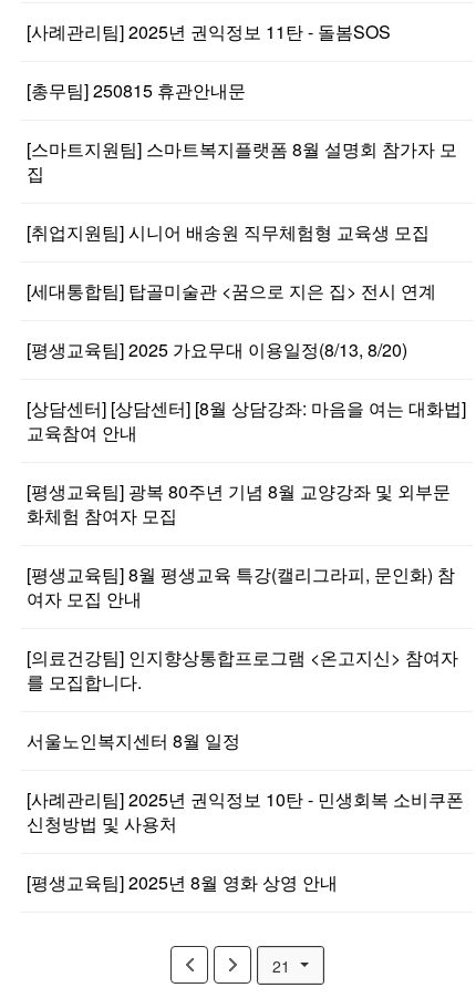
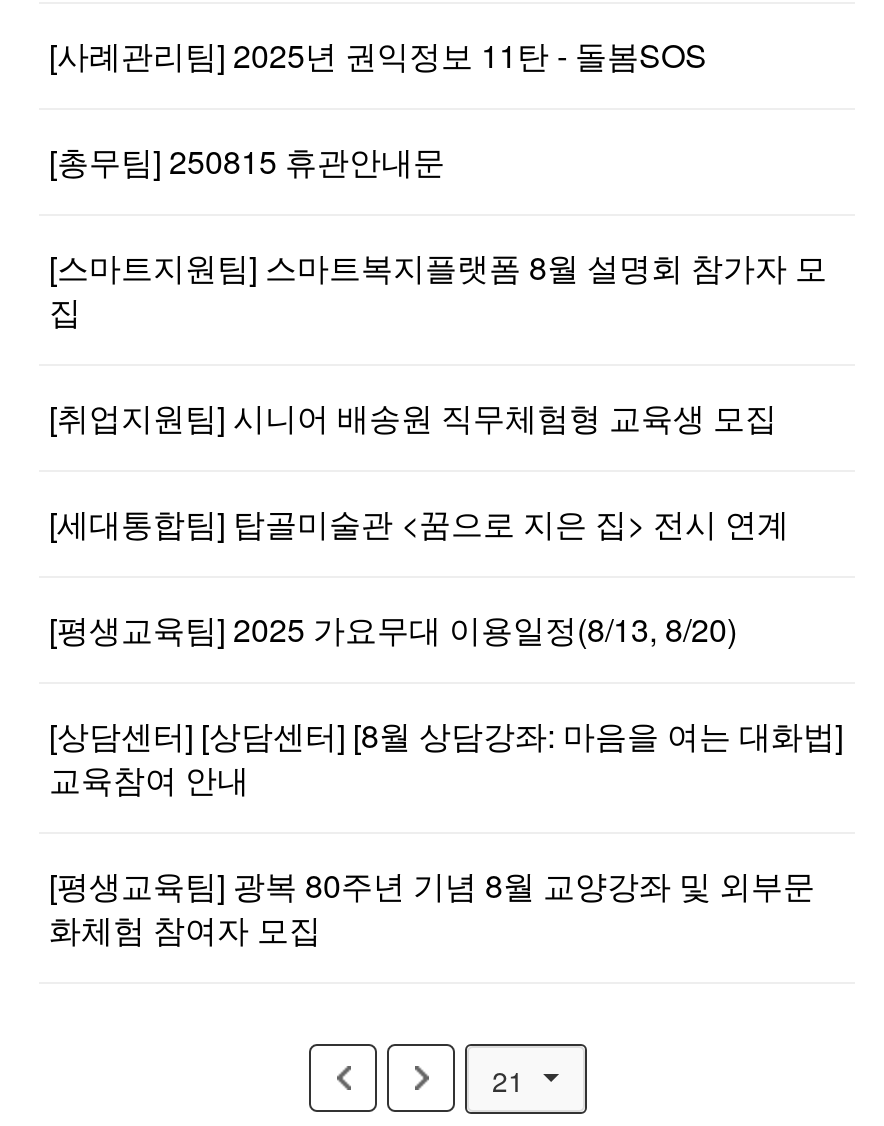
- [평생교육팀] 8월 평생교육 특강(캘리그라피, 문인화) 참
- 여자 모집 안내
- [의료건강팀] 인지향상통합프로그램 <온고지신> 참여자
- 를 모집합니다.
- 서울노인복지센터 8월 일정
- [사례관리팀] 2025년 권익정보 10탄 - 민생회복 소비쿠폰
- 신청방법 및 사용처
- [평생교육팀] 2025년 8월 영화 상영 안내
